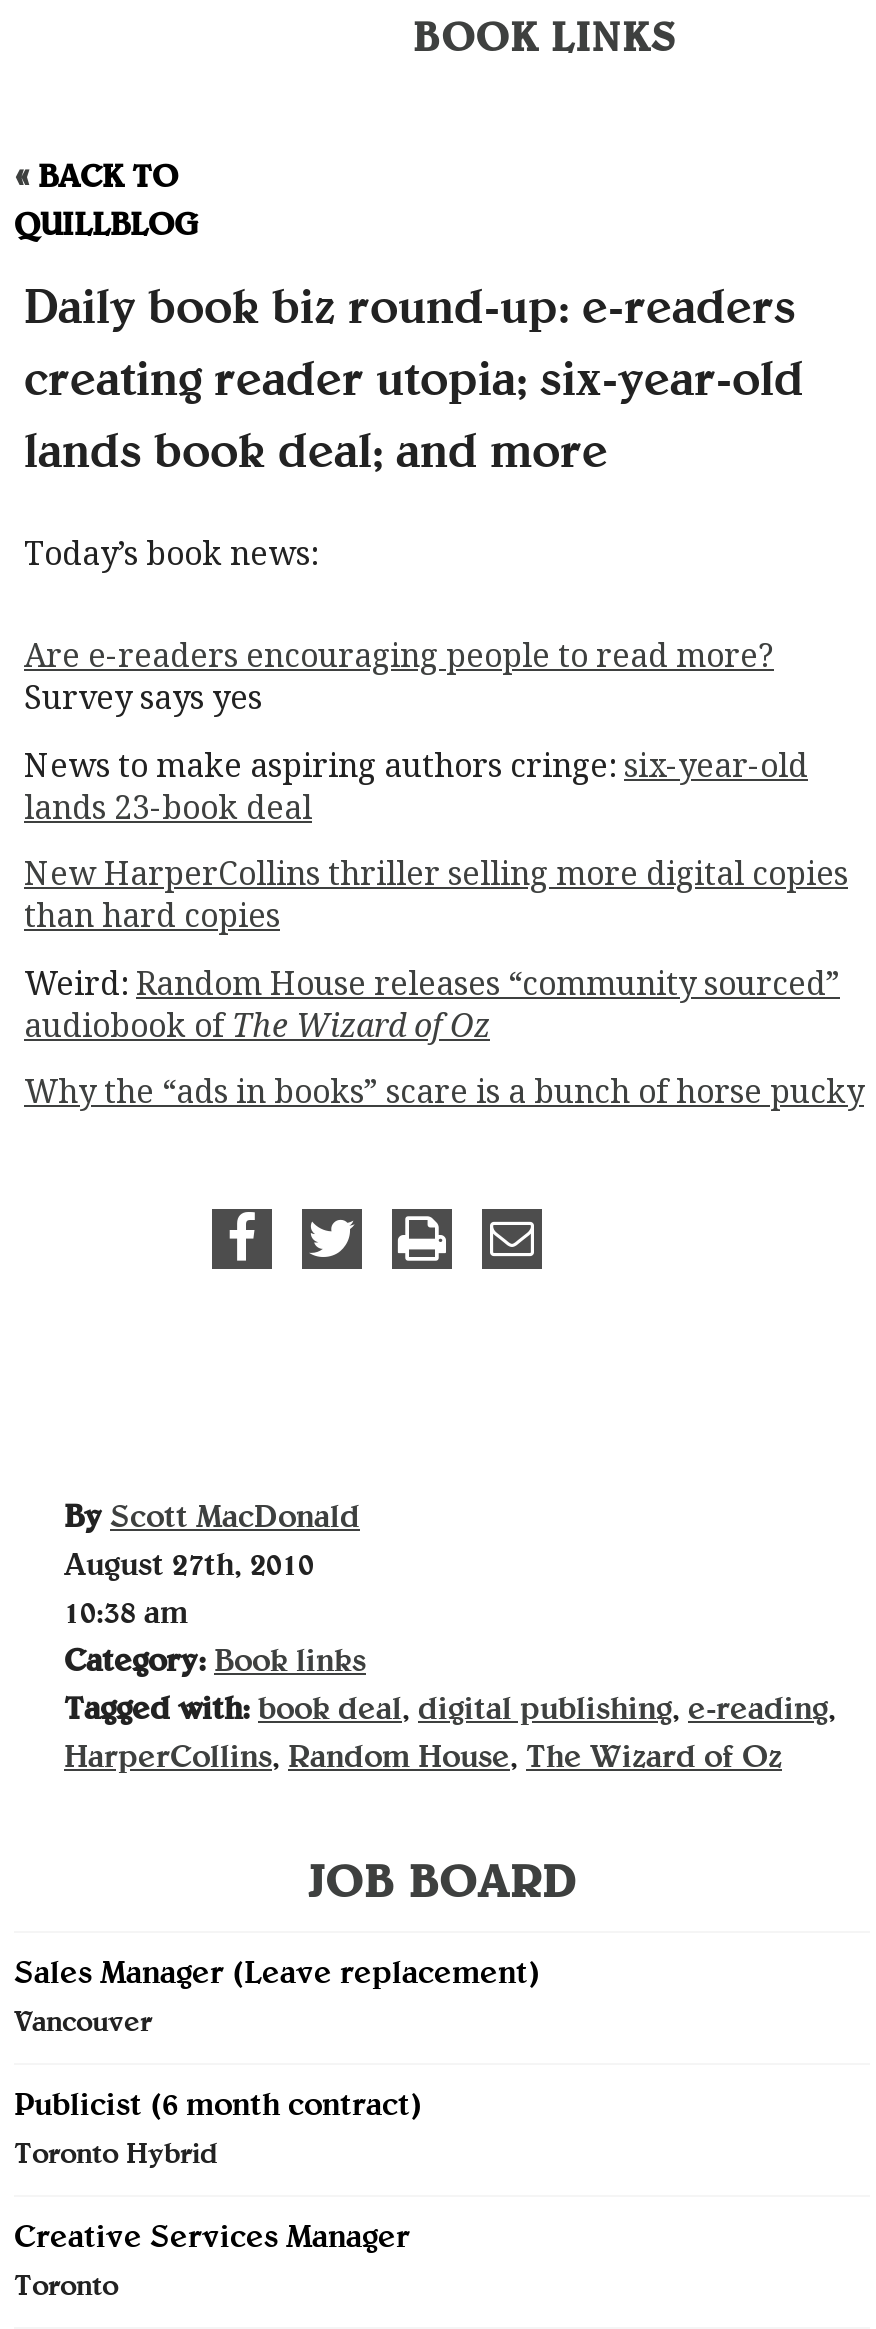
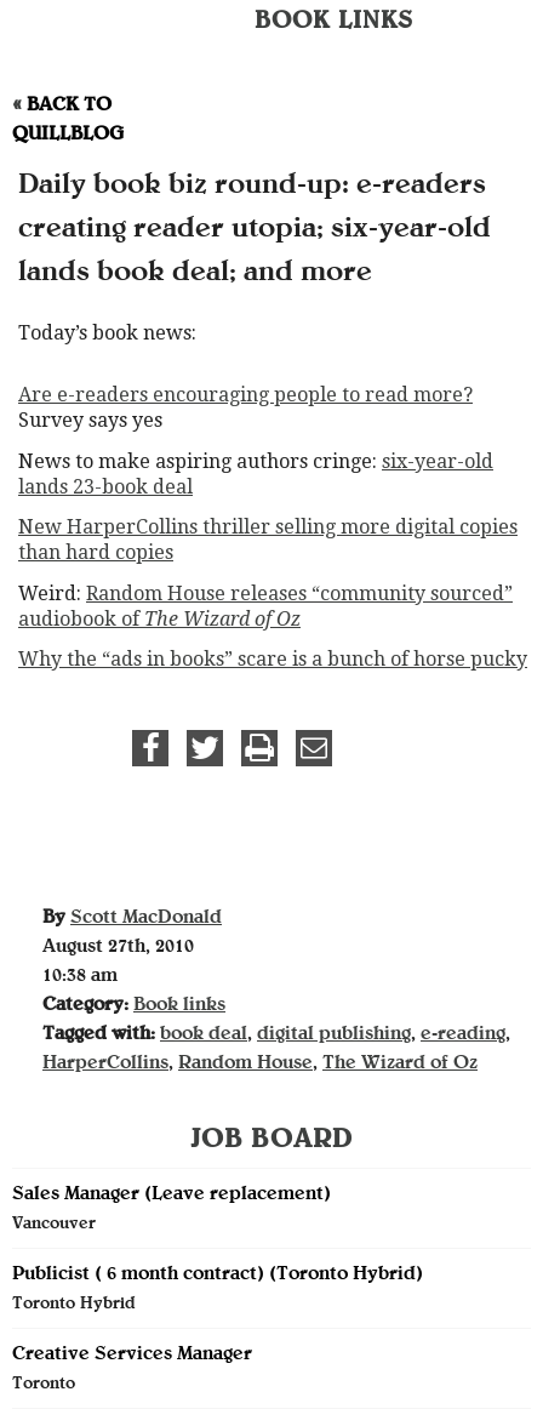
- Publicist (6 month contract)
+ Publicist ( 6 month contract) (Toronto Hybrid)
